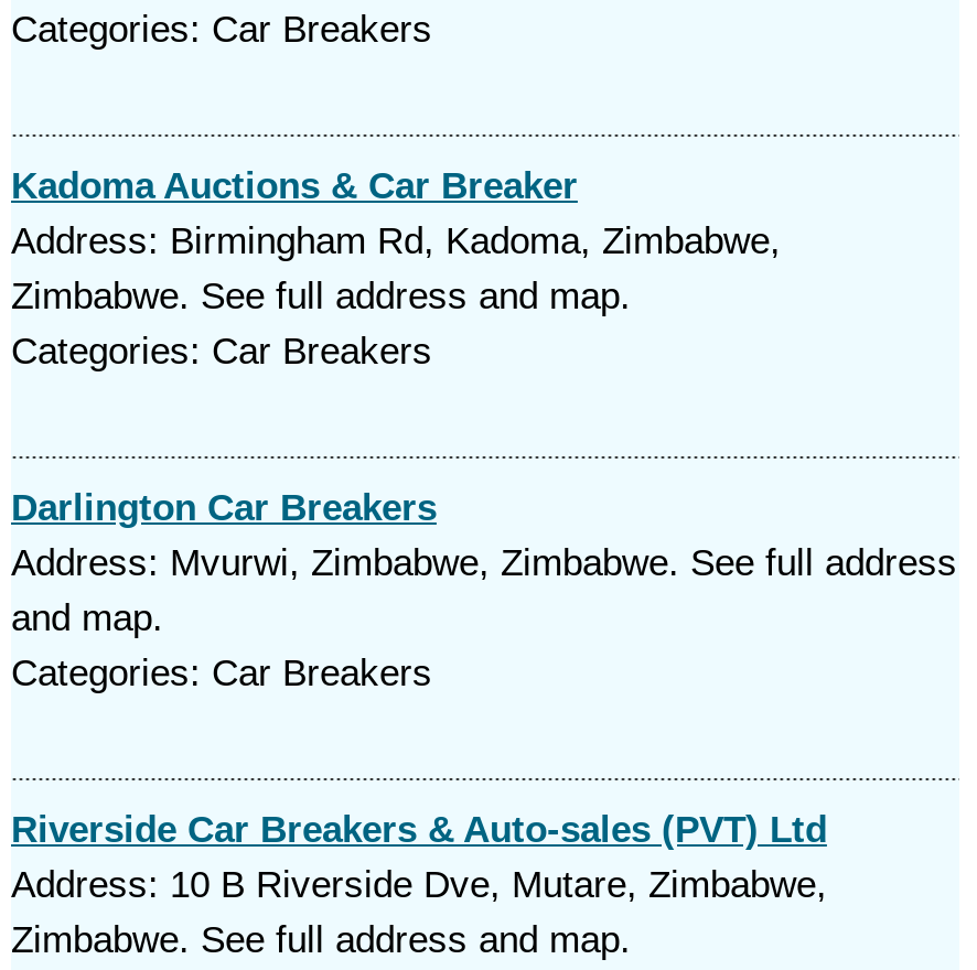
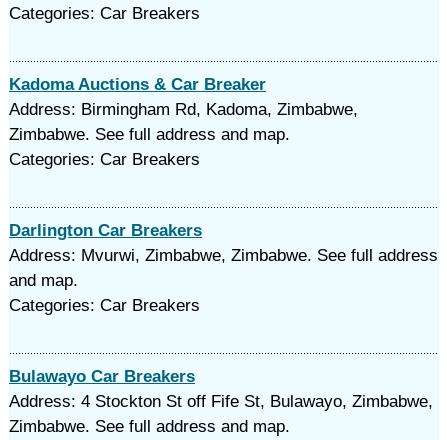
- Riverside Car Breakers & Auto-sales (PVT) Ltd
- Address: 10 B Riverside Dve, Mutare, Zimbabwe,
+ Bulawayo Car Breakers
+ Address: 4 Stockton St off Fife St, Bulawayo, Zimbabwe,
